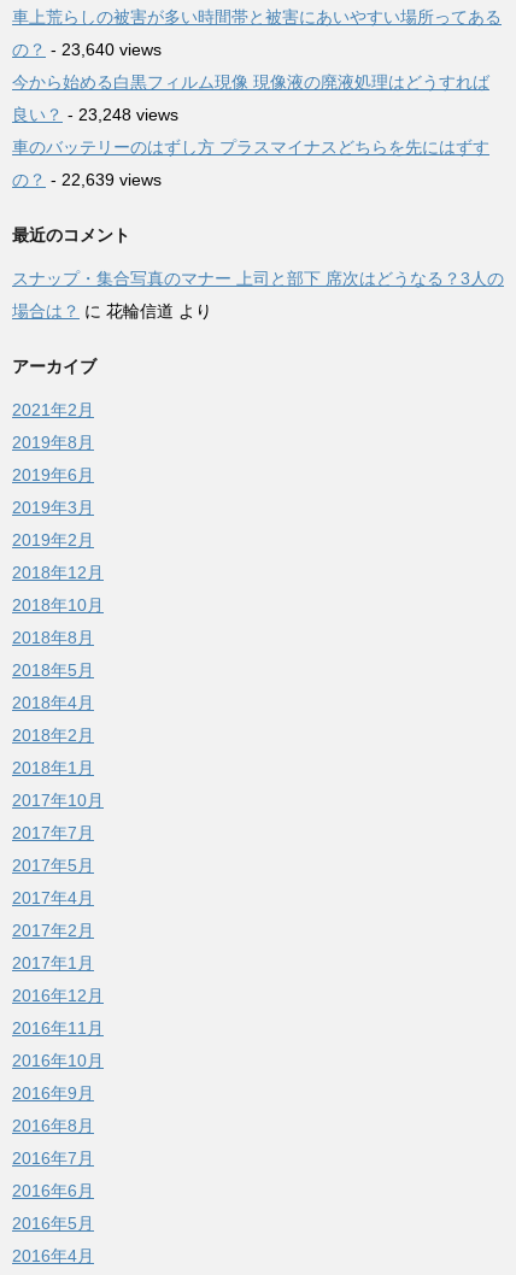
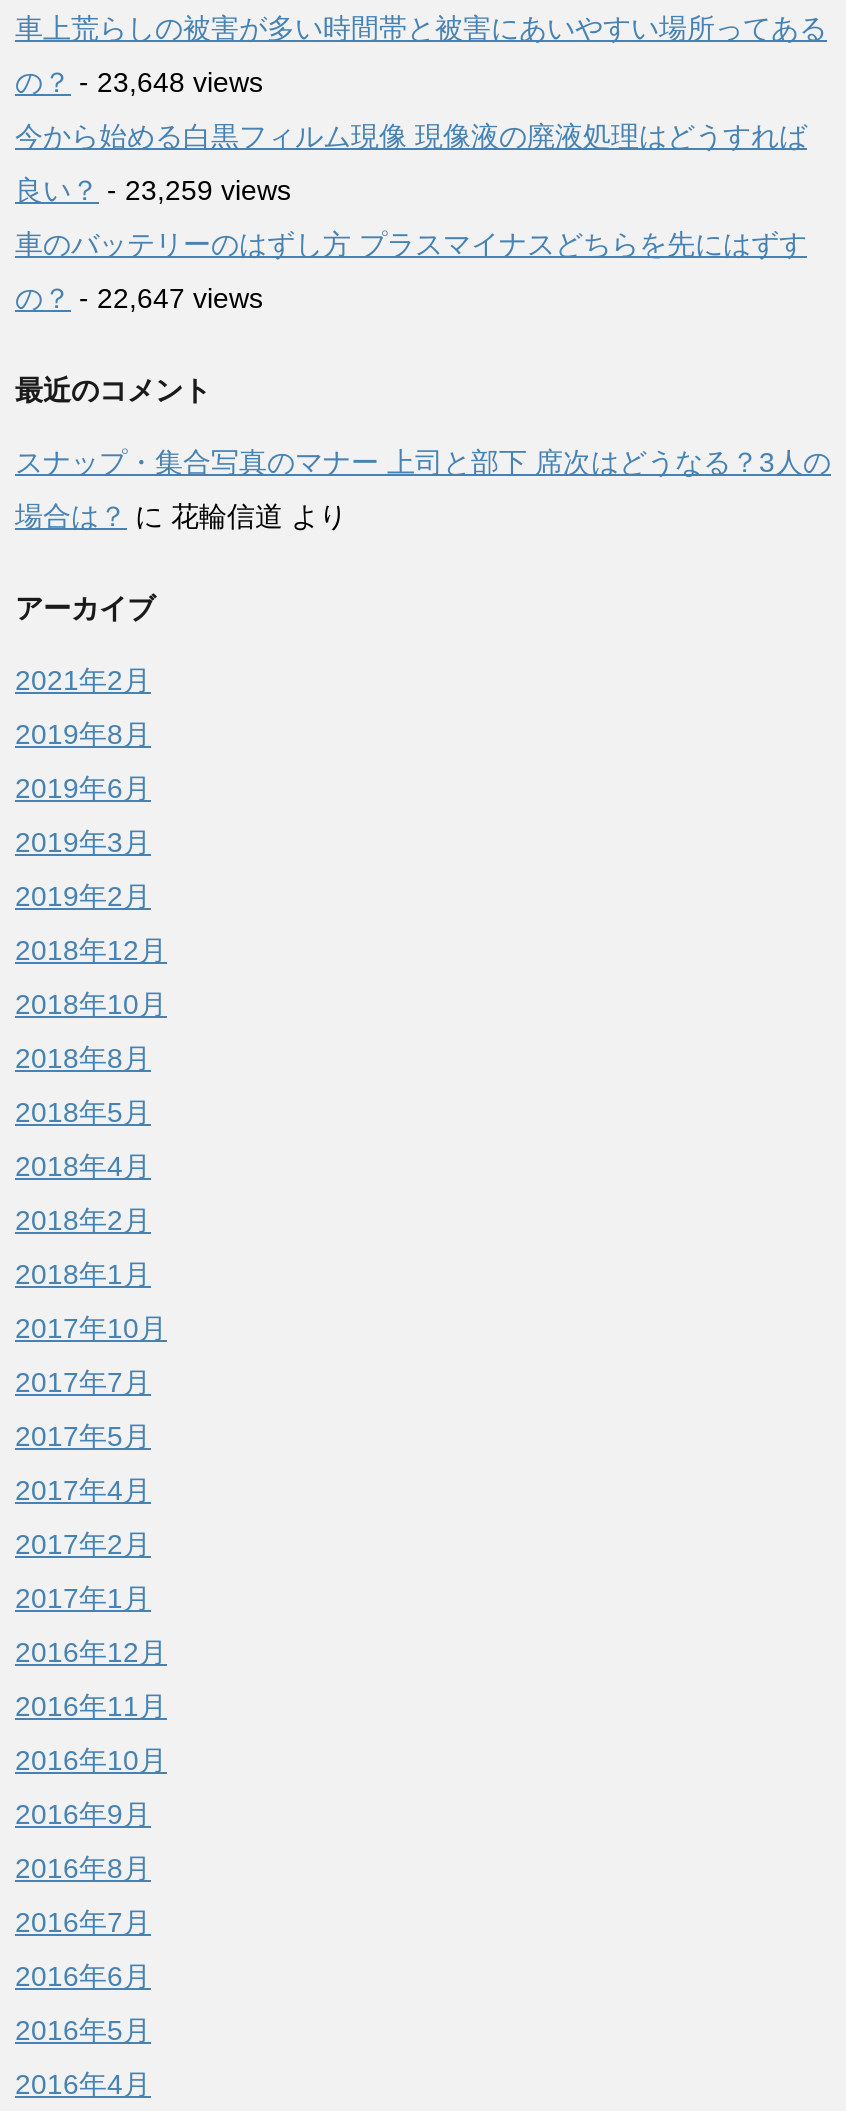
- の？- 23,640 views
+ の？- 23,648 views

- 良い？- 23,248 views
+ 良い？- 23,259 views

- の？- 22,639 views
+ の？- 22,647 views
